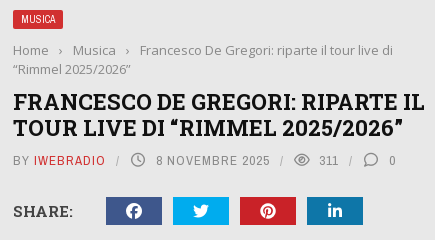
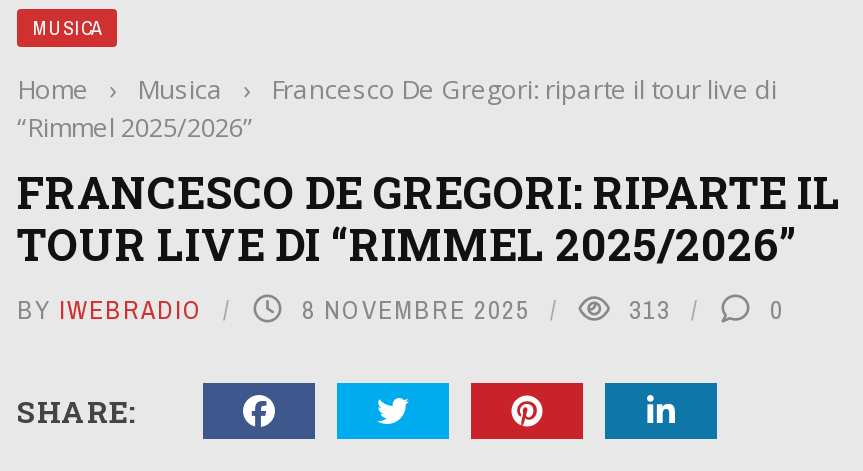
- 311
+ 313
